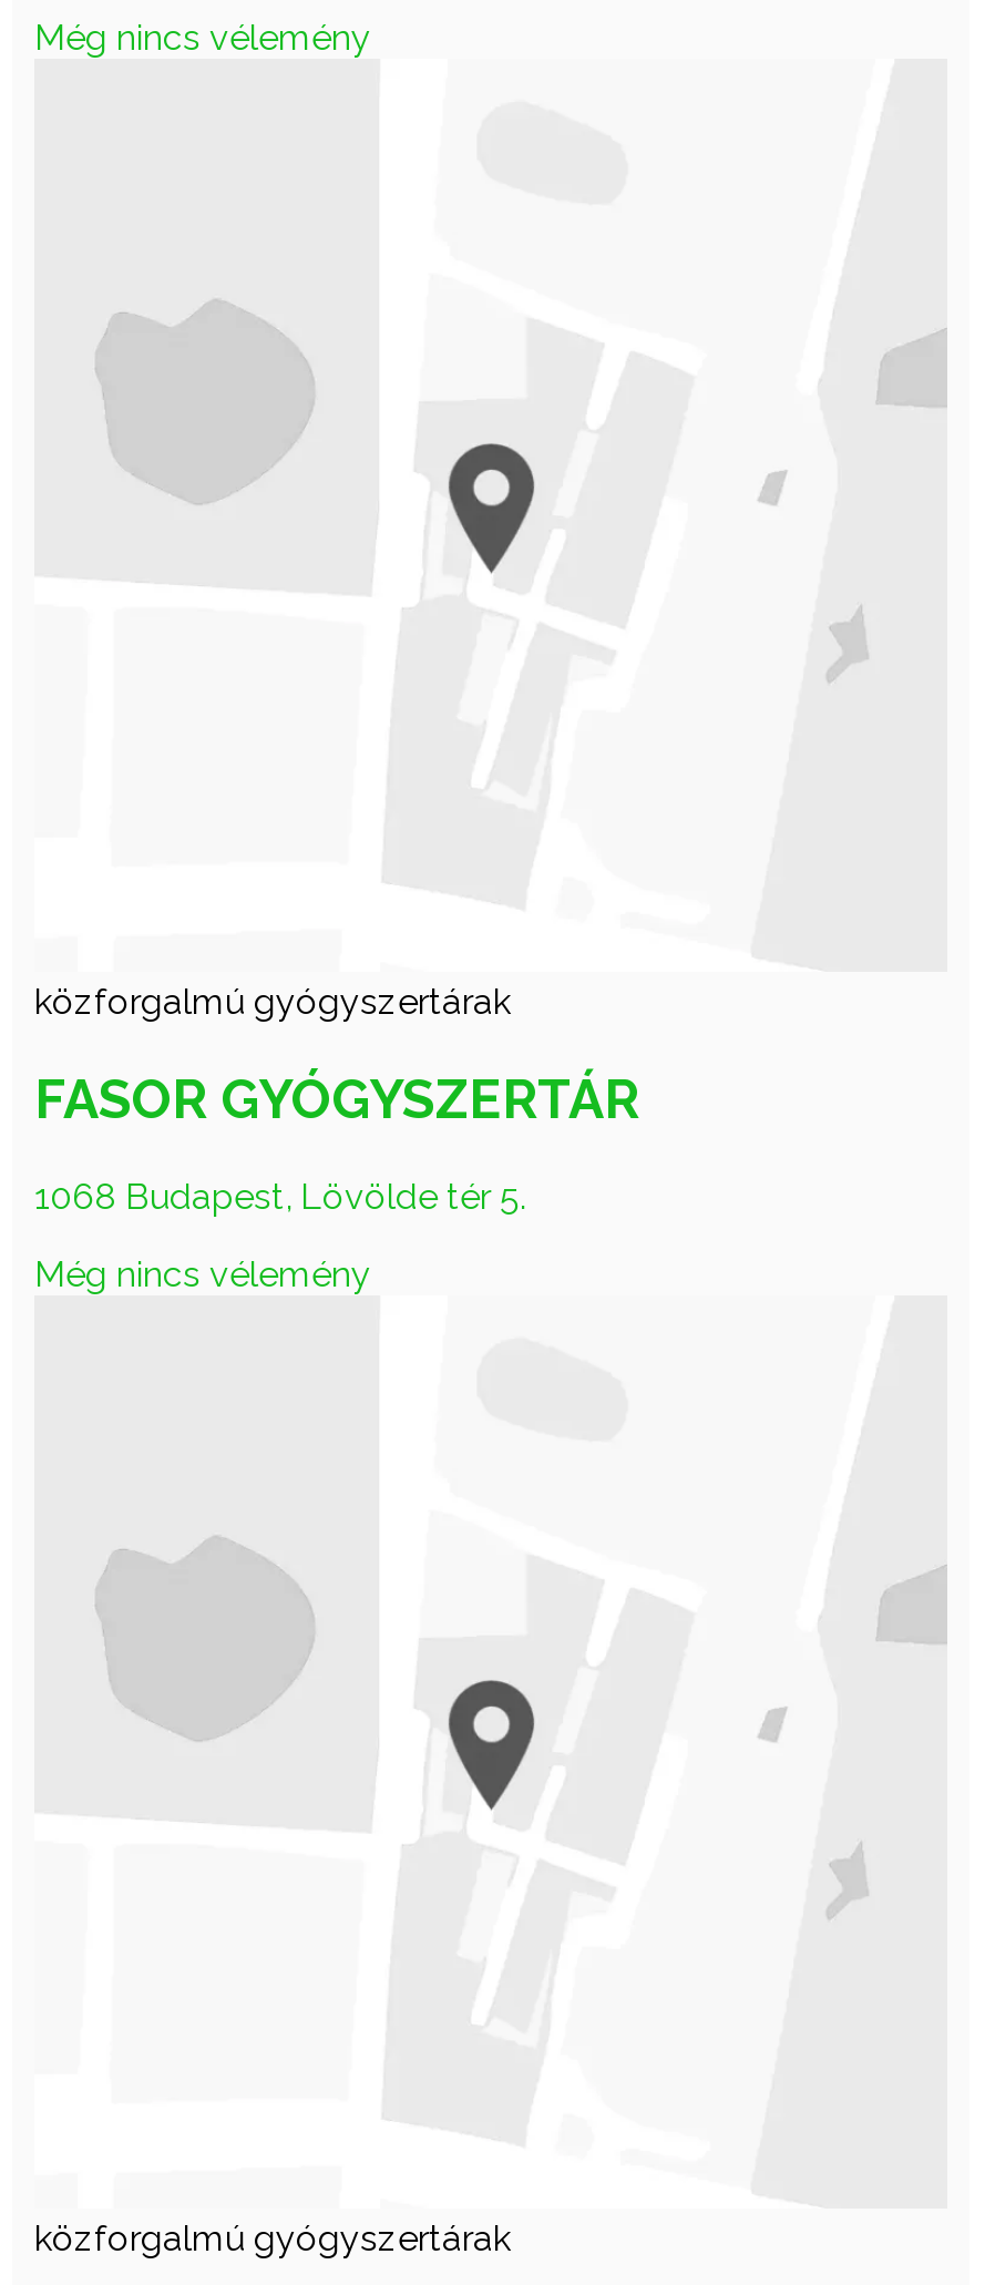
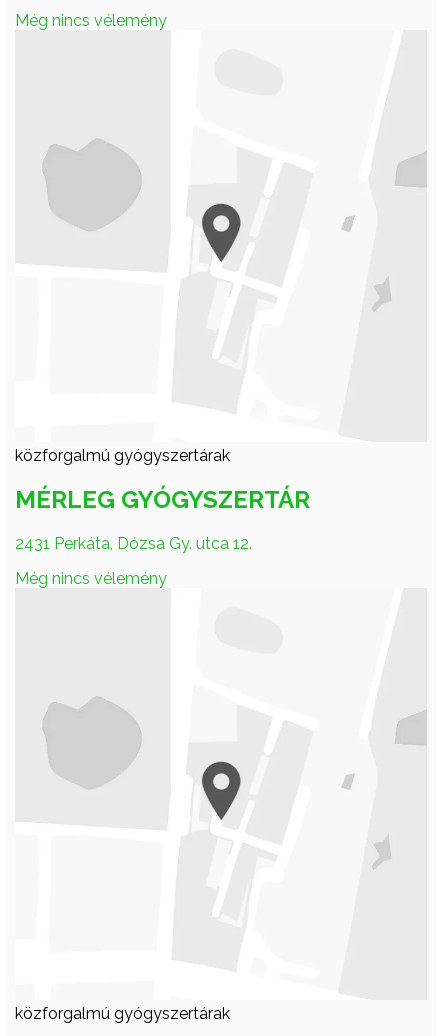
- FASOR GYÓGYSZERTÁR
+ MÉRLEG GYÓGYSZERTÁR

- 1068 Budapest, Lövölde tér 5.
+ 2431 Perkáta, Dózsa Gy. utca 12.
